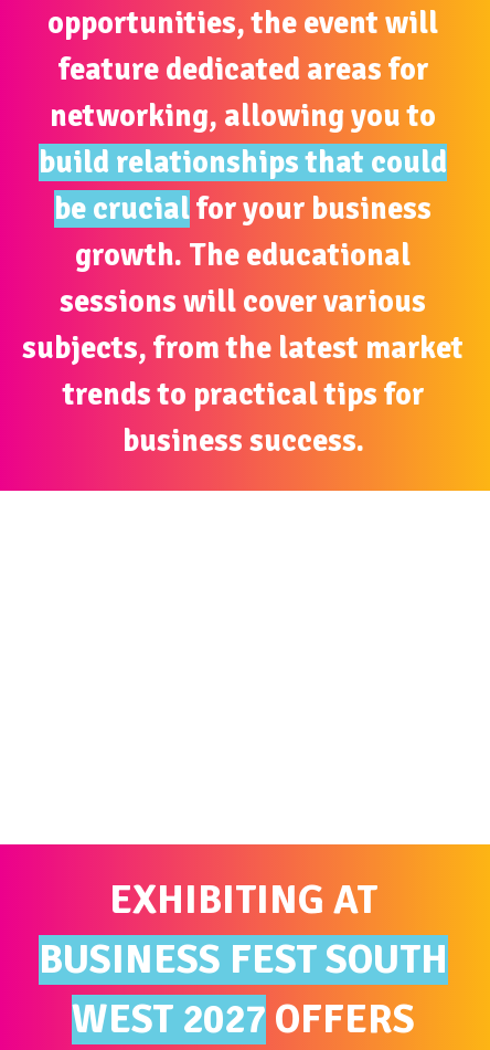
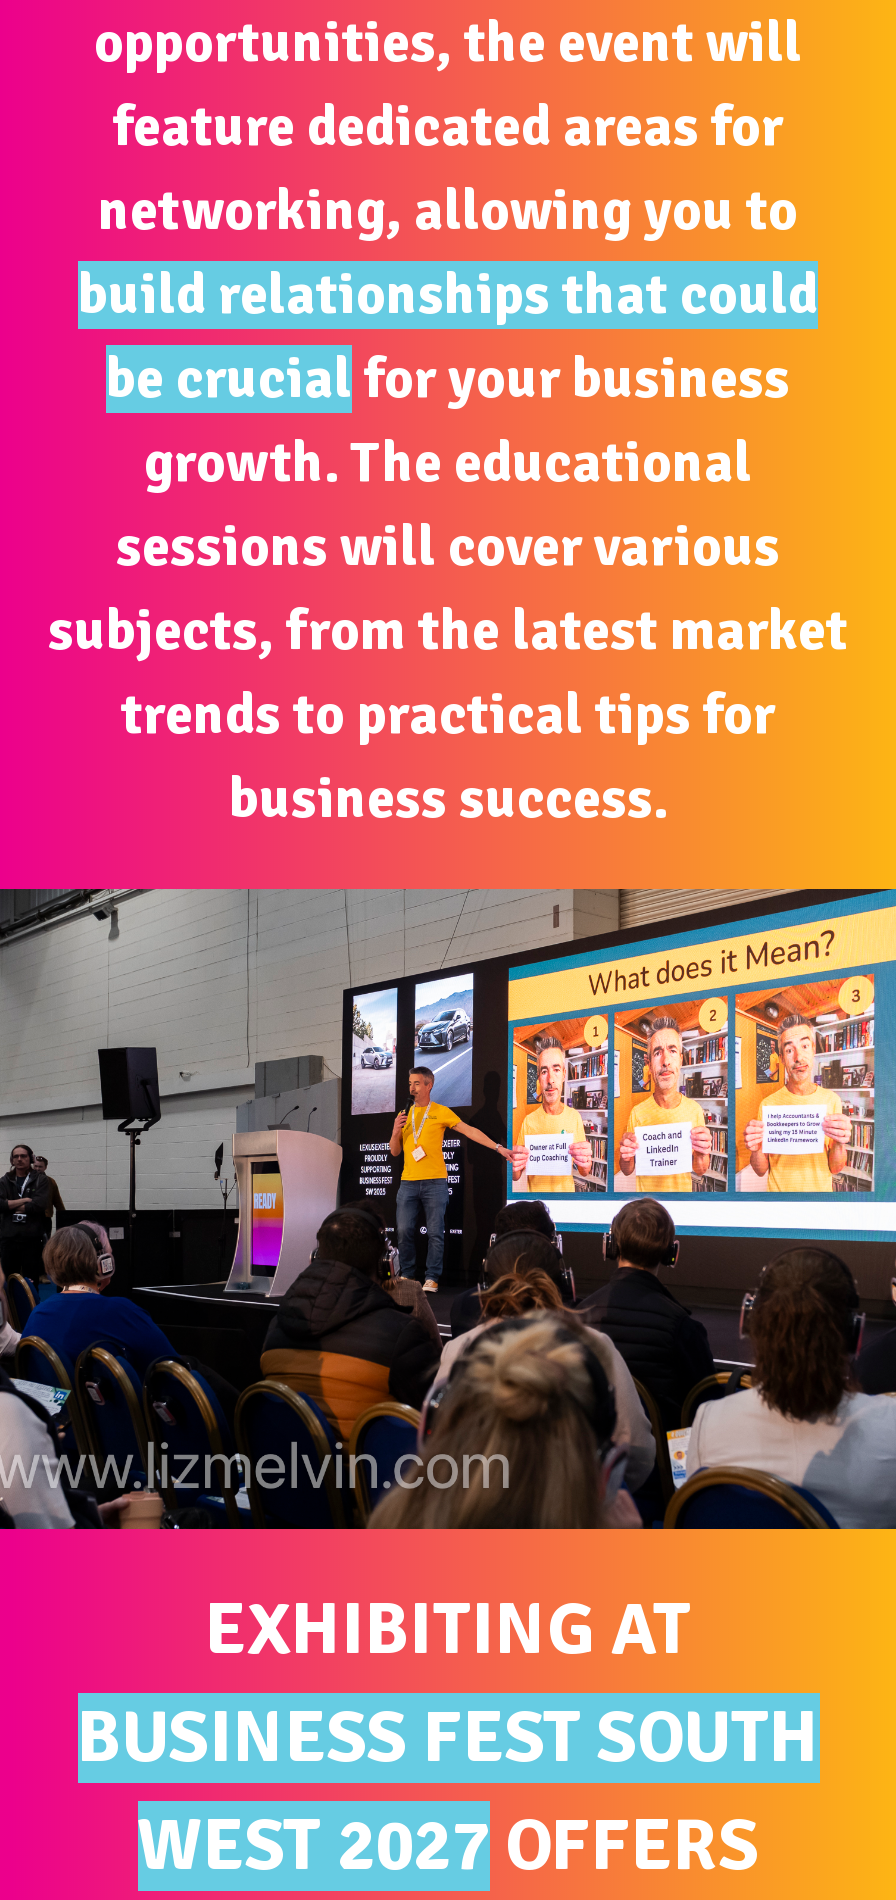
+ [image]
